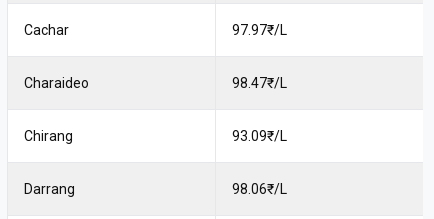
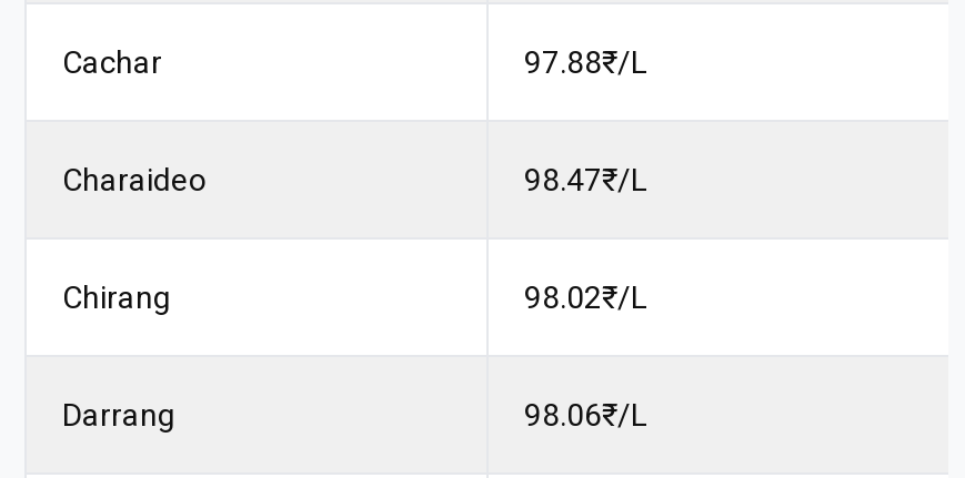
- 97.97₹/L
+ 97.88₹/L

- 93.09₹/L
+ 98.02₹/L
